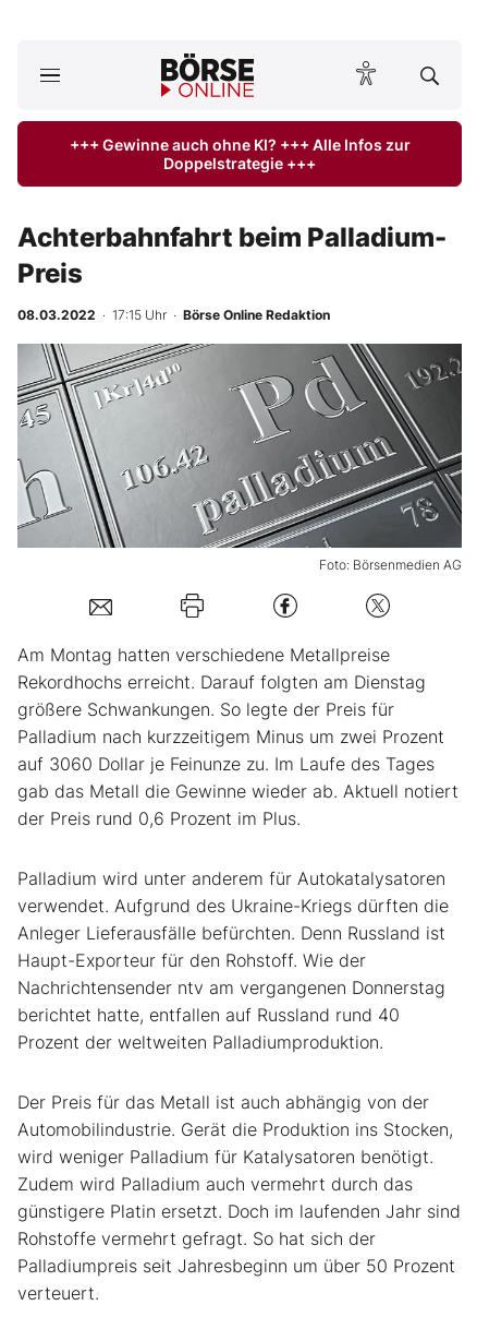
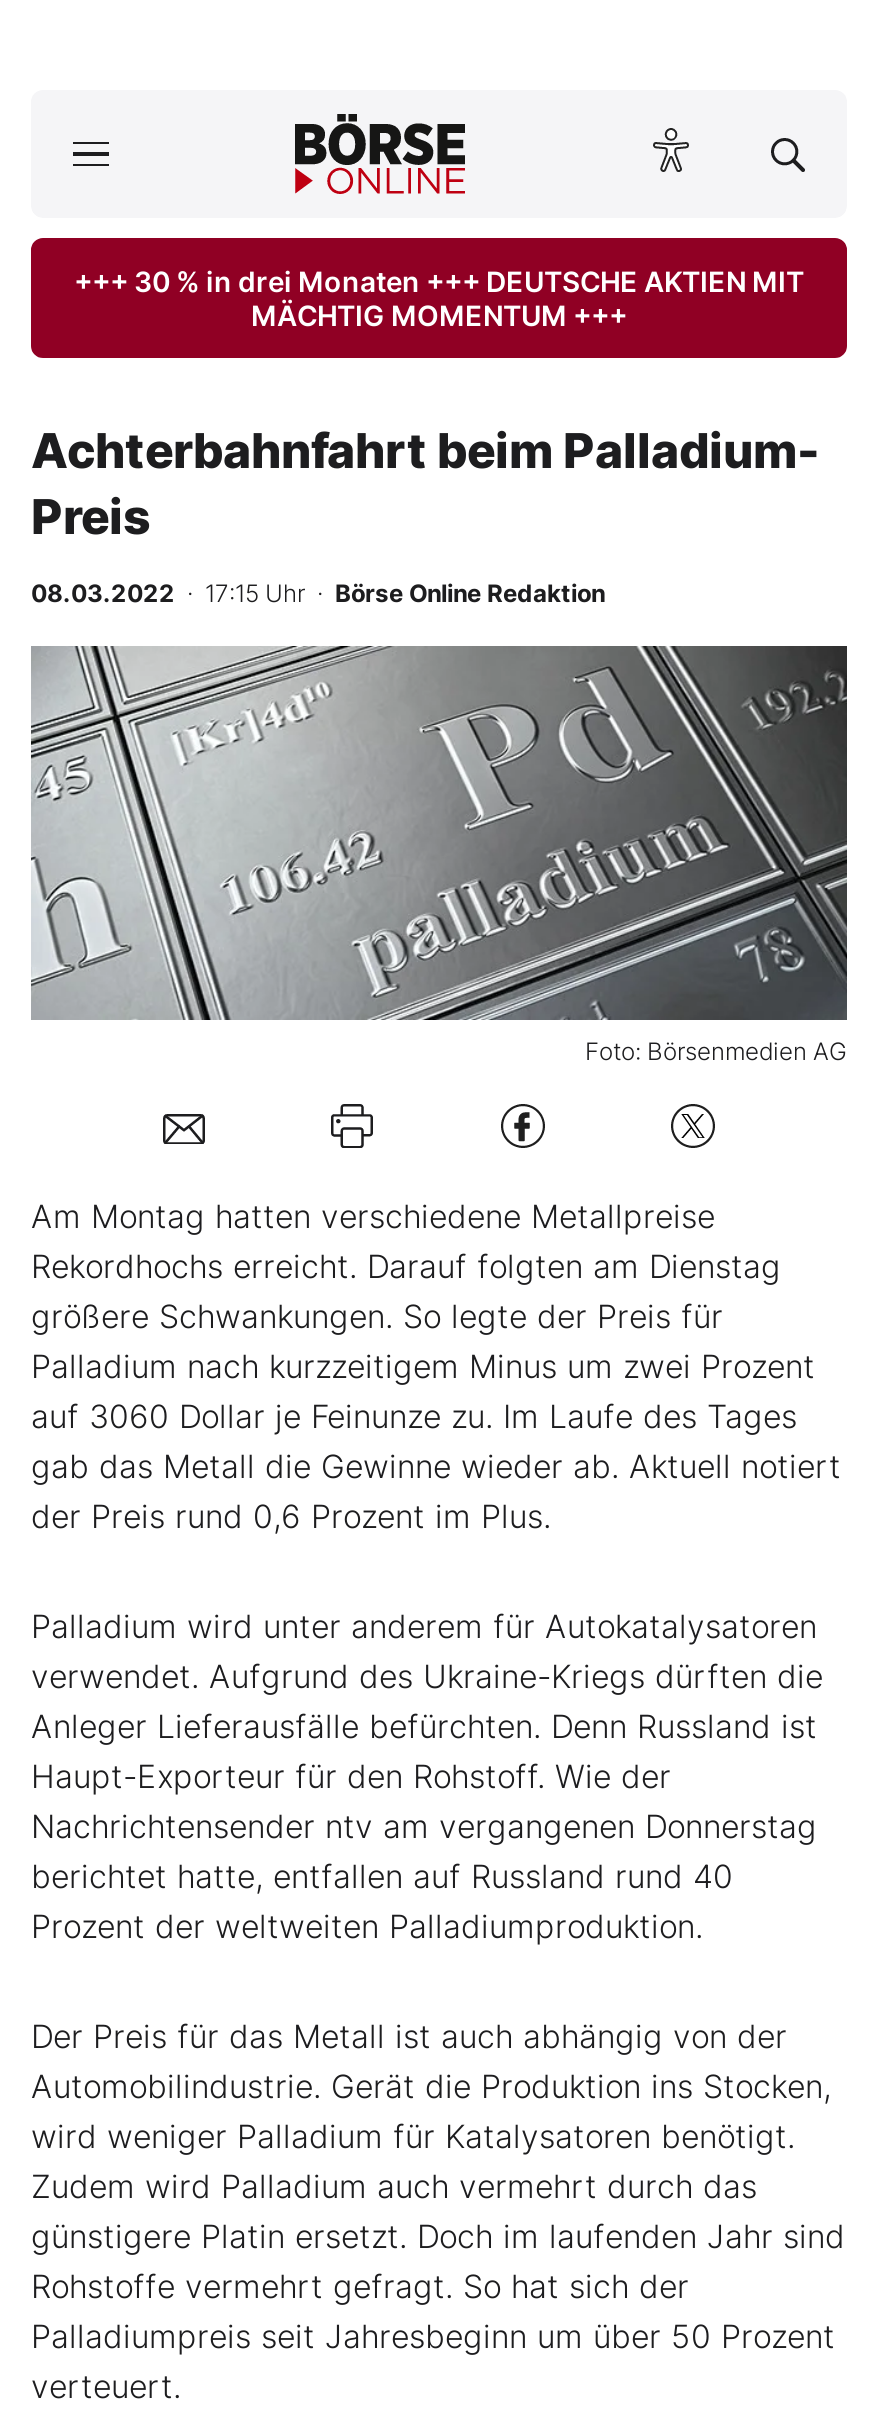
- +++ Gewinne auch ohne KI? +++ Alle Infos zur
- Doppelstrategie +++
+ +++ 30 % in drei Monaten +++ DEUTSCHE AKTIEN MIT
+ MÄCHTIG MOMENTUM +++
